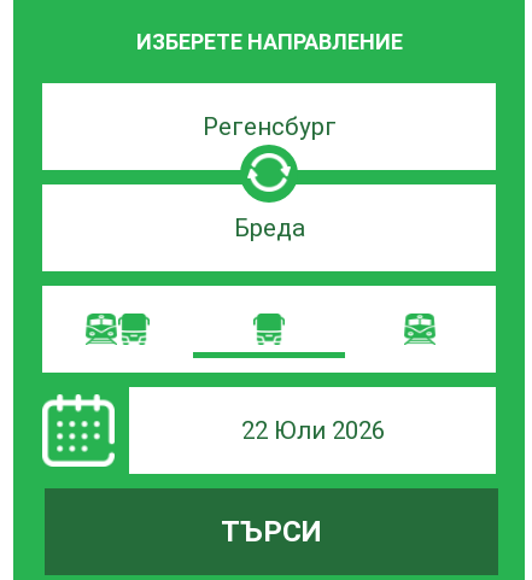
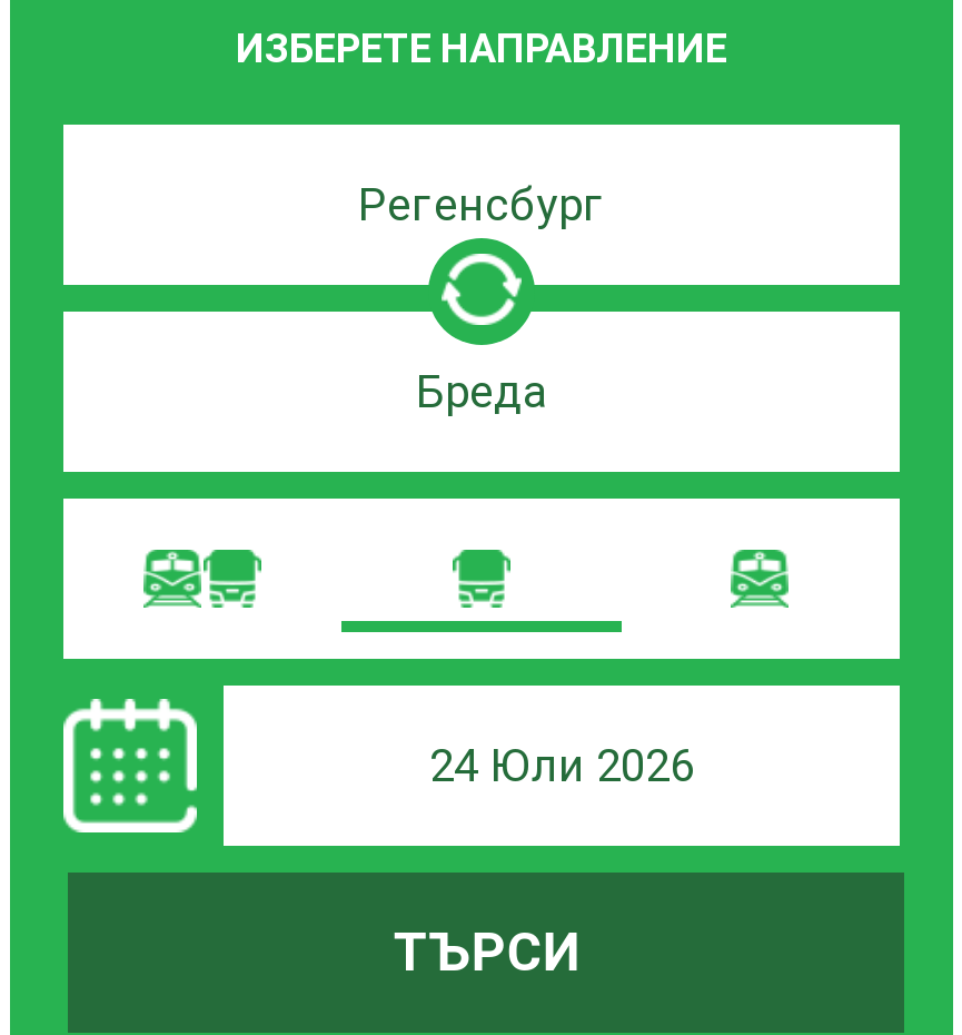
- 22 Юли 2026
+ 24 Юли 2026
